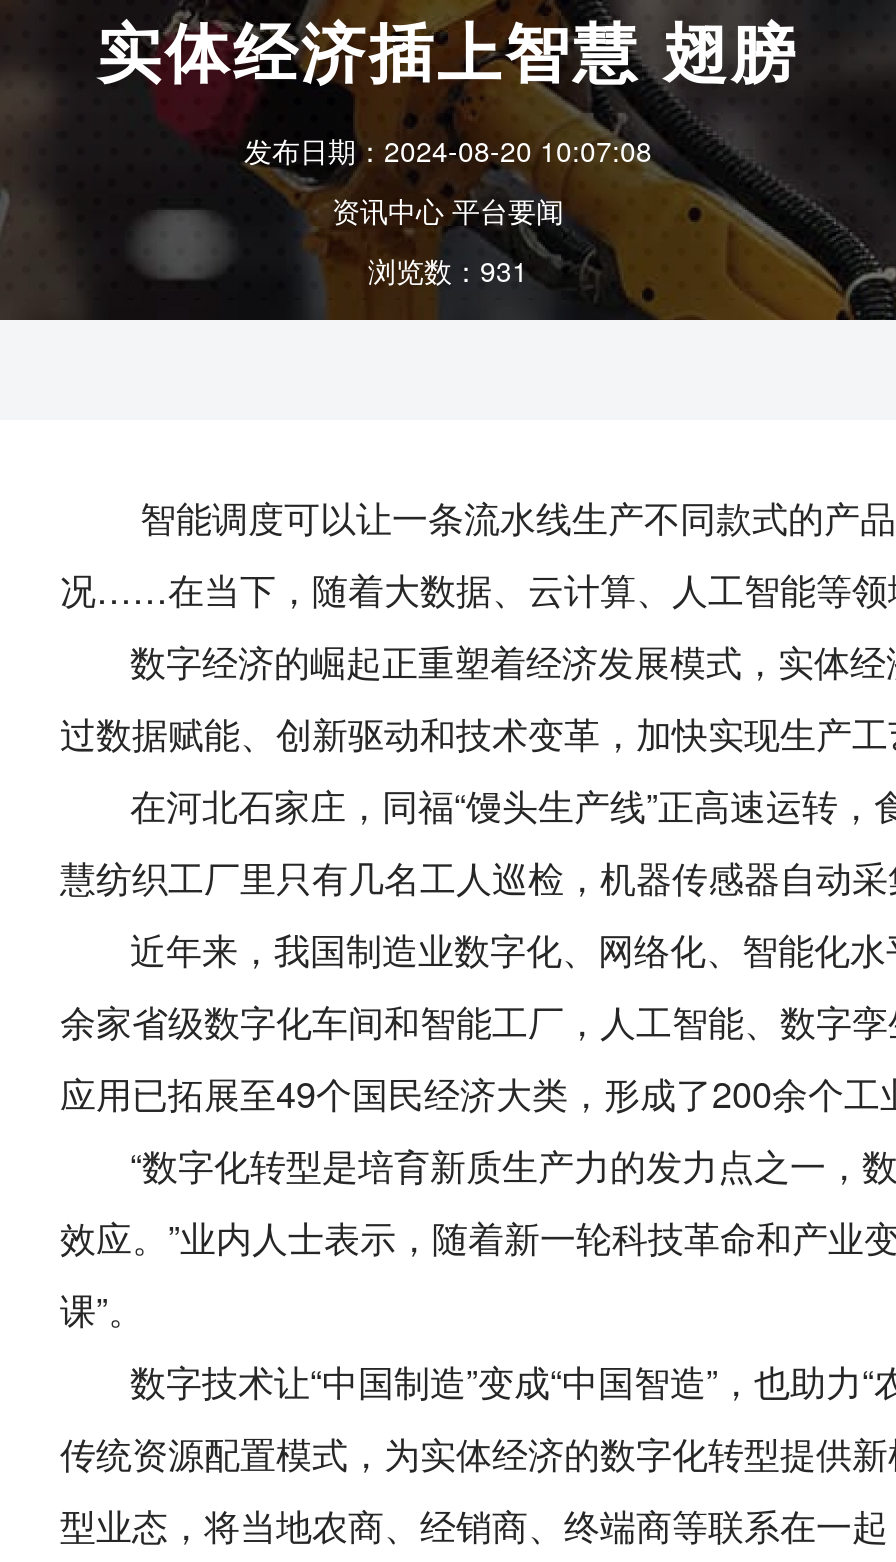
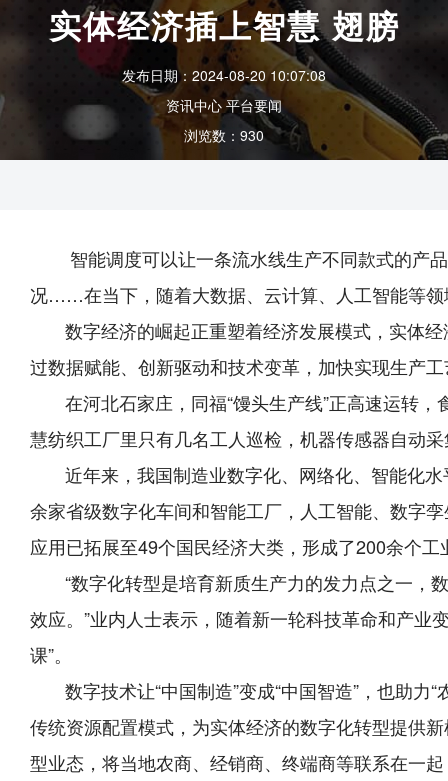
- 浏览数：931
+ 浏览数：930
